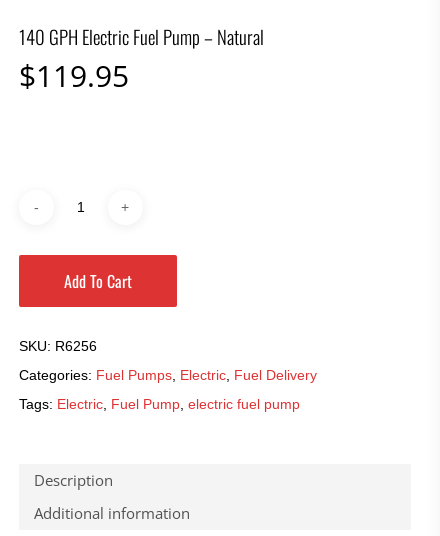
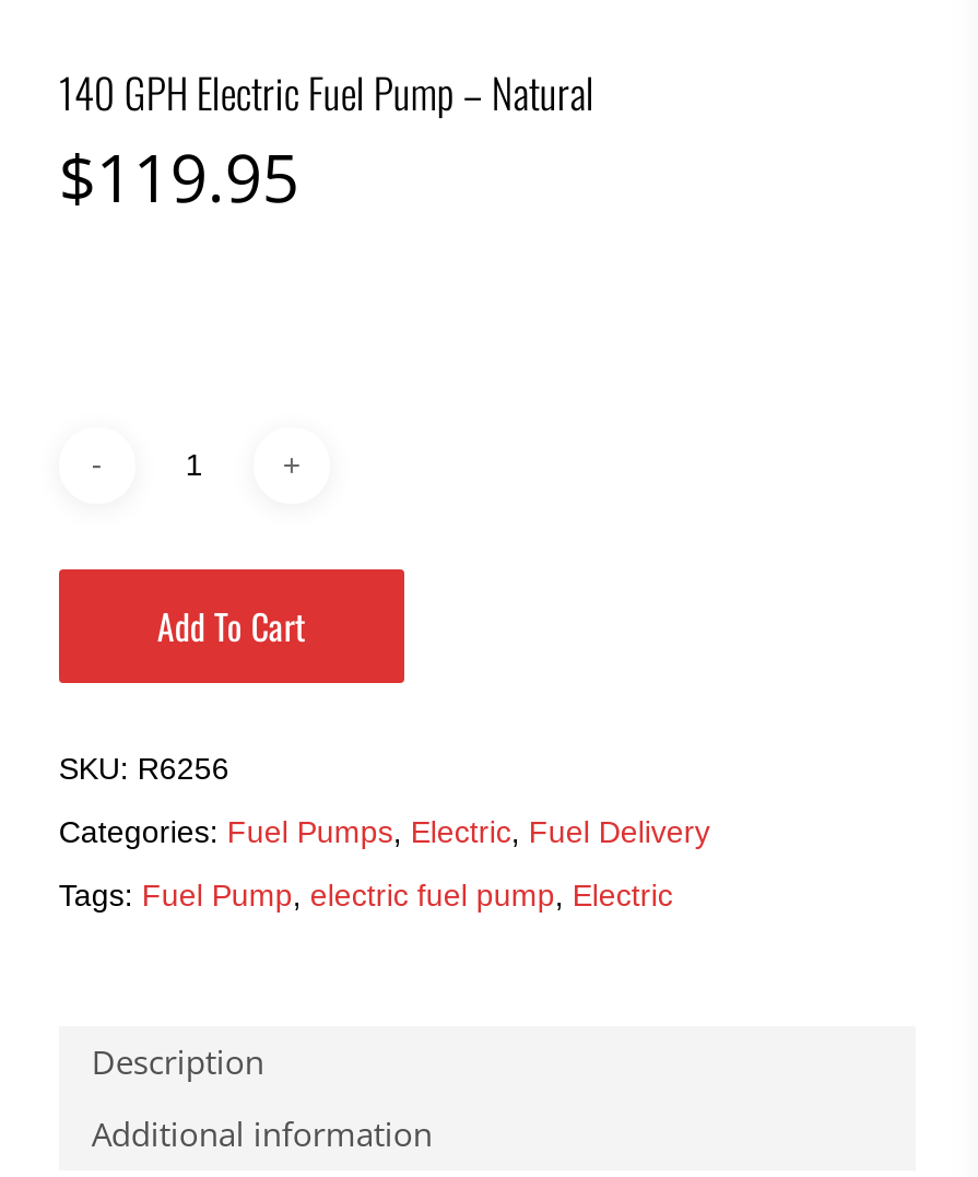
- Tags: Electric, Fuel Pump, electric fuel pump
+ Tags: Fuel Pump, electric fuel pump, Electric
